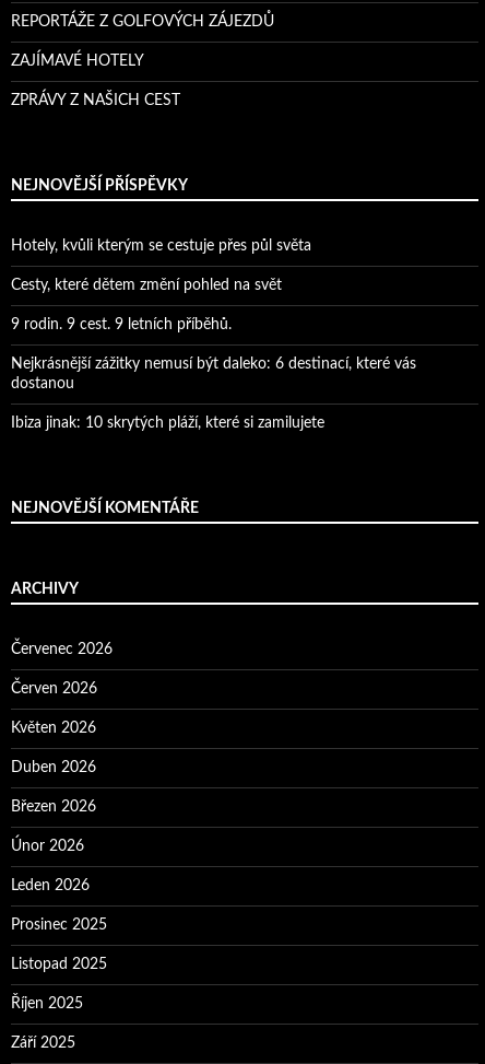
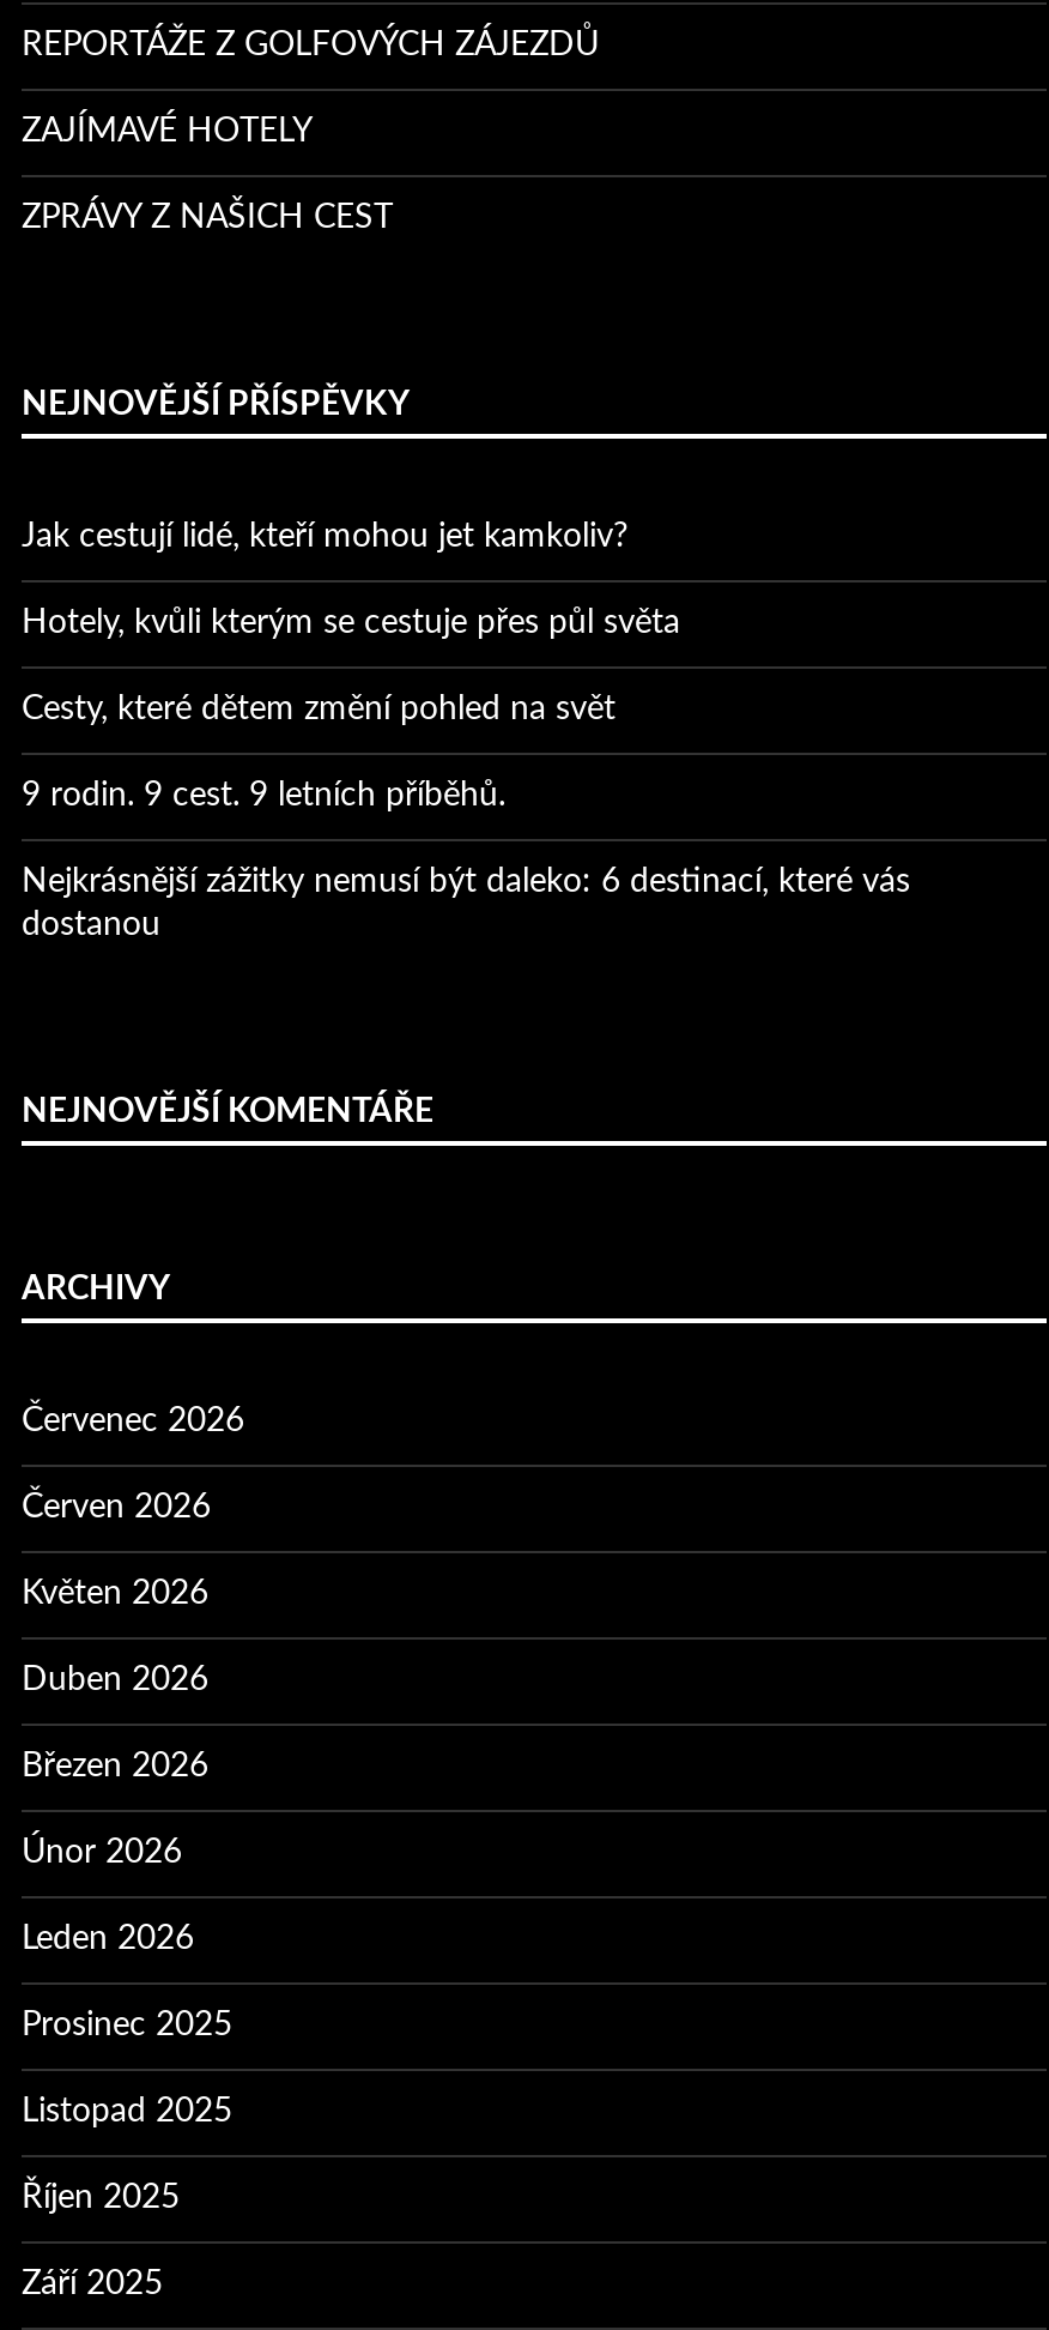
+ Jak cestují lidé, kteří mohou jet kamkoliv?

moved down: Hotely, kvůli kterým se cestuje přes půl světa | Cesty, které dětem změní pohled na svět | 9 rodin. 9 cest. 9 letních příběhů. | Nejkrásnější zážitky nemusí být daleko: 6 destinací, které vás | dostanou

- Ibiza jinak: 10 skrytých pláží, které si zamilujete
